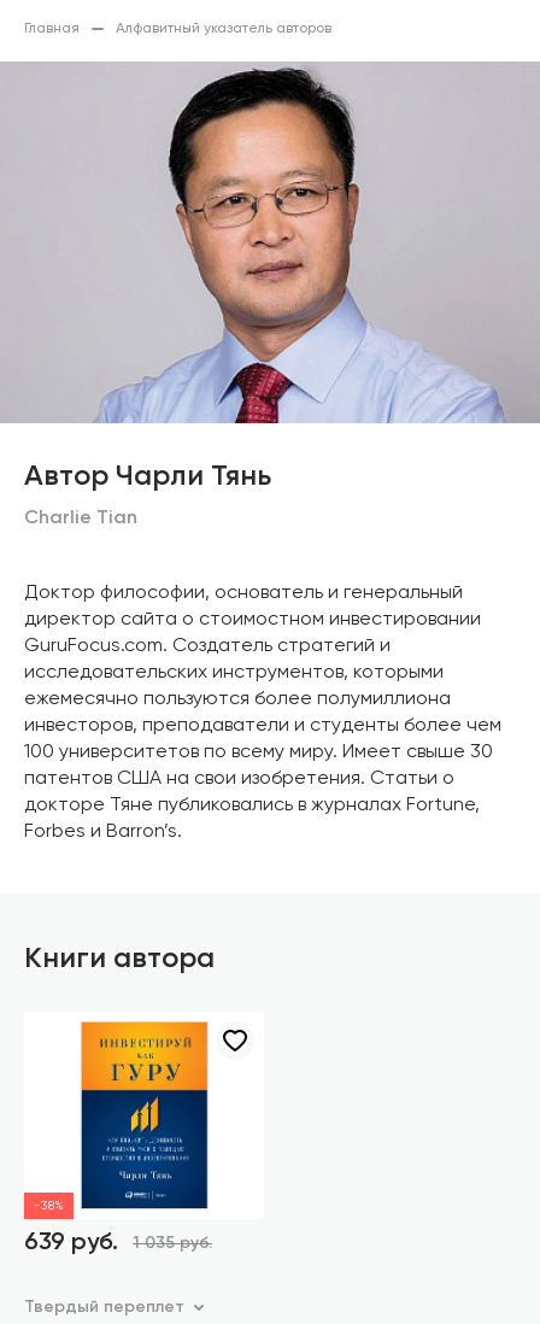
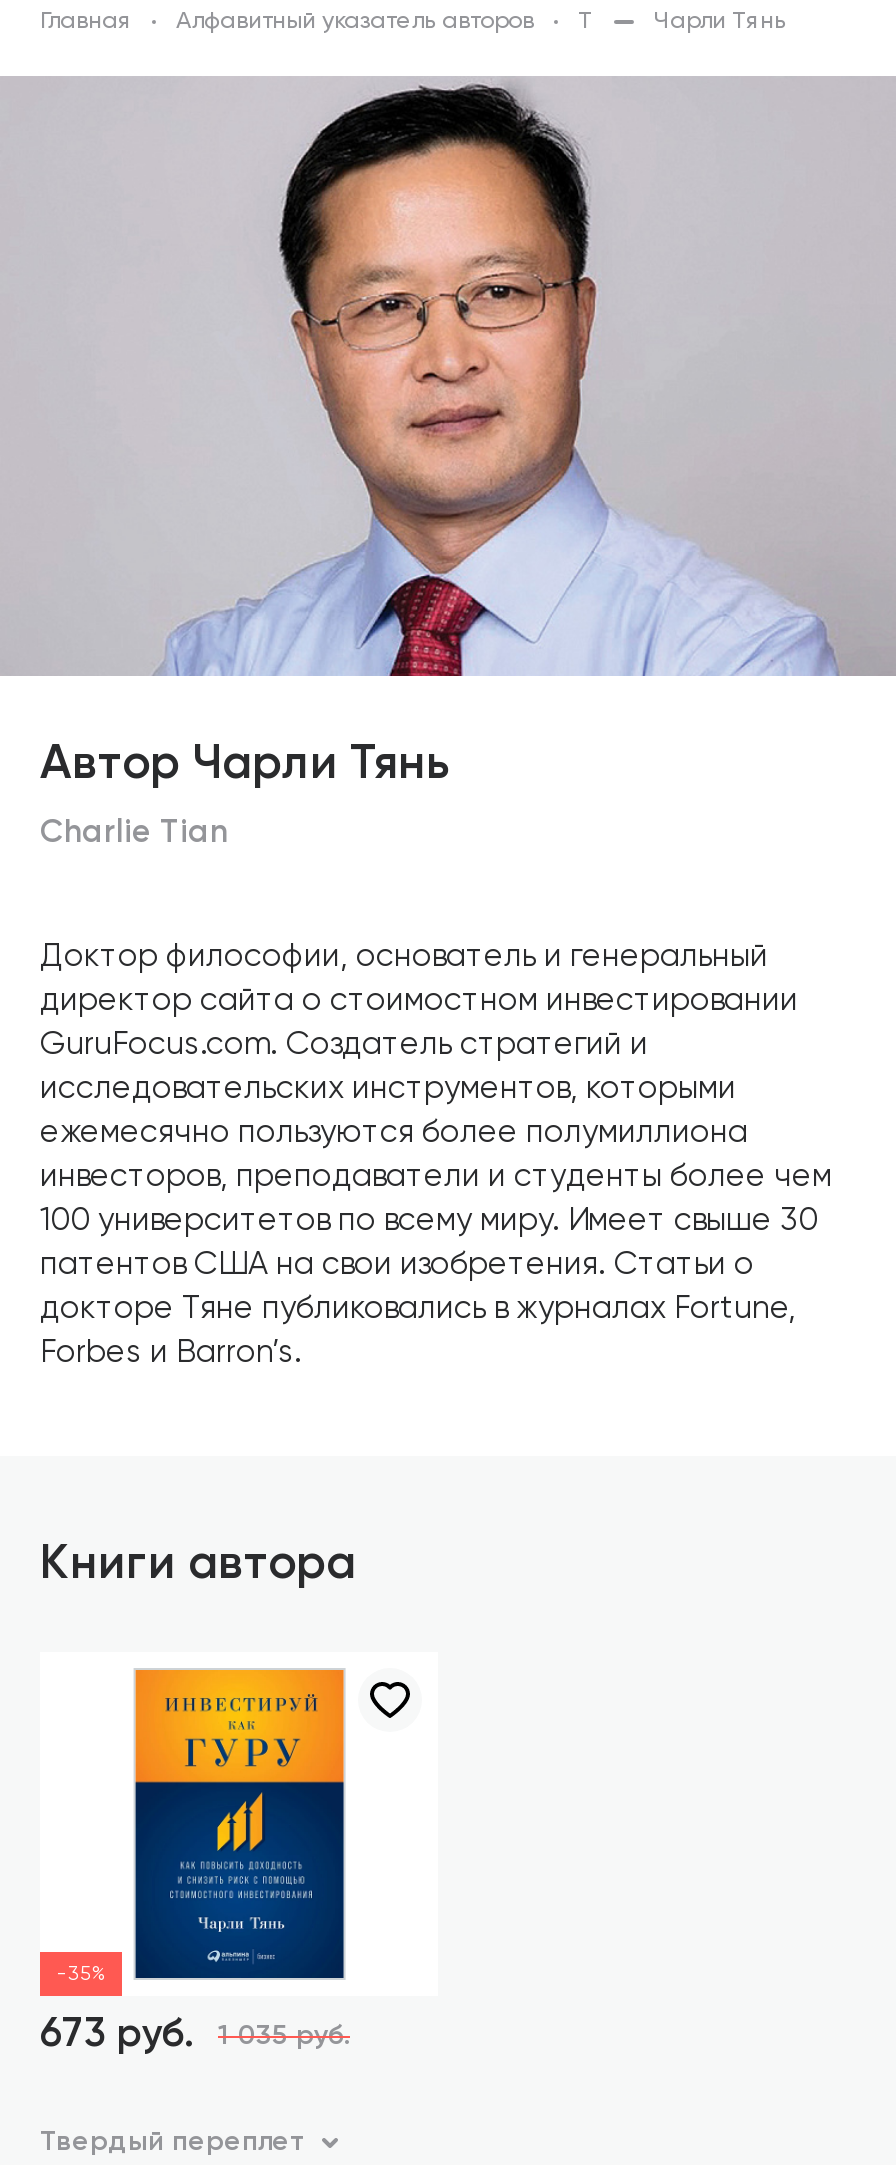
+ Т
+ Чарли Тянь

- -38%
+ -35%

- 639 руб.
+ 673 руб.
